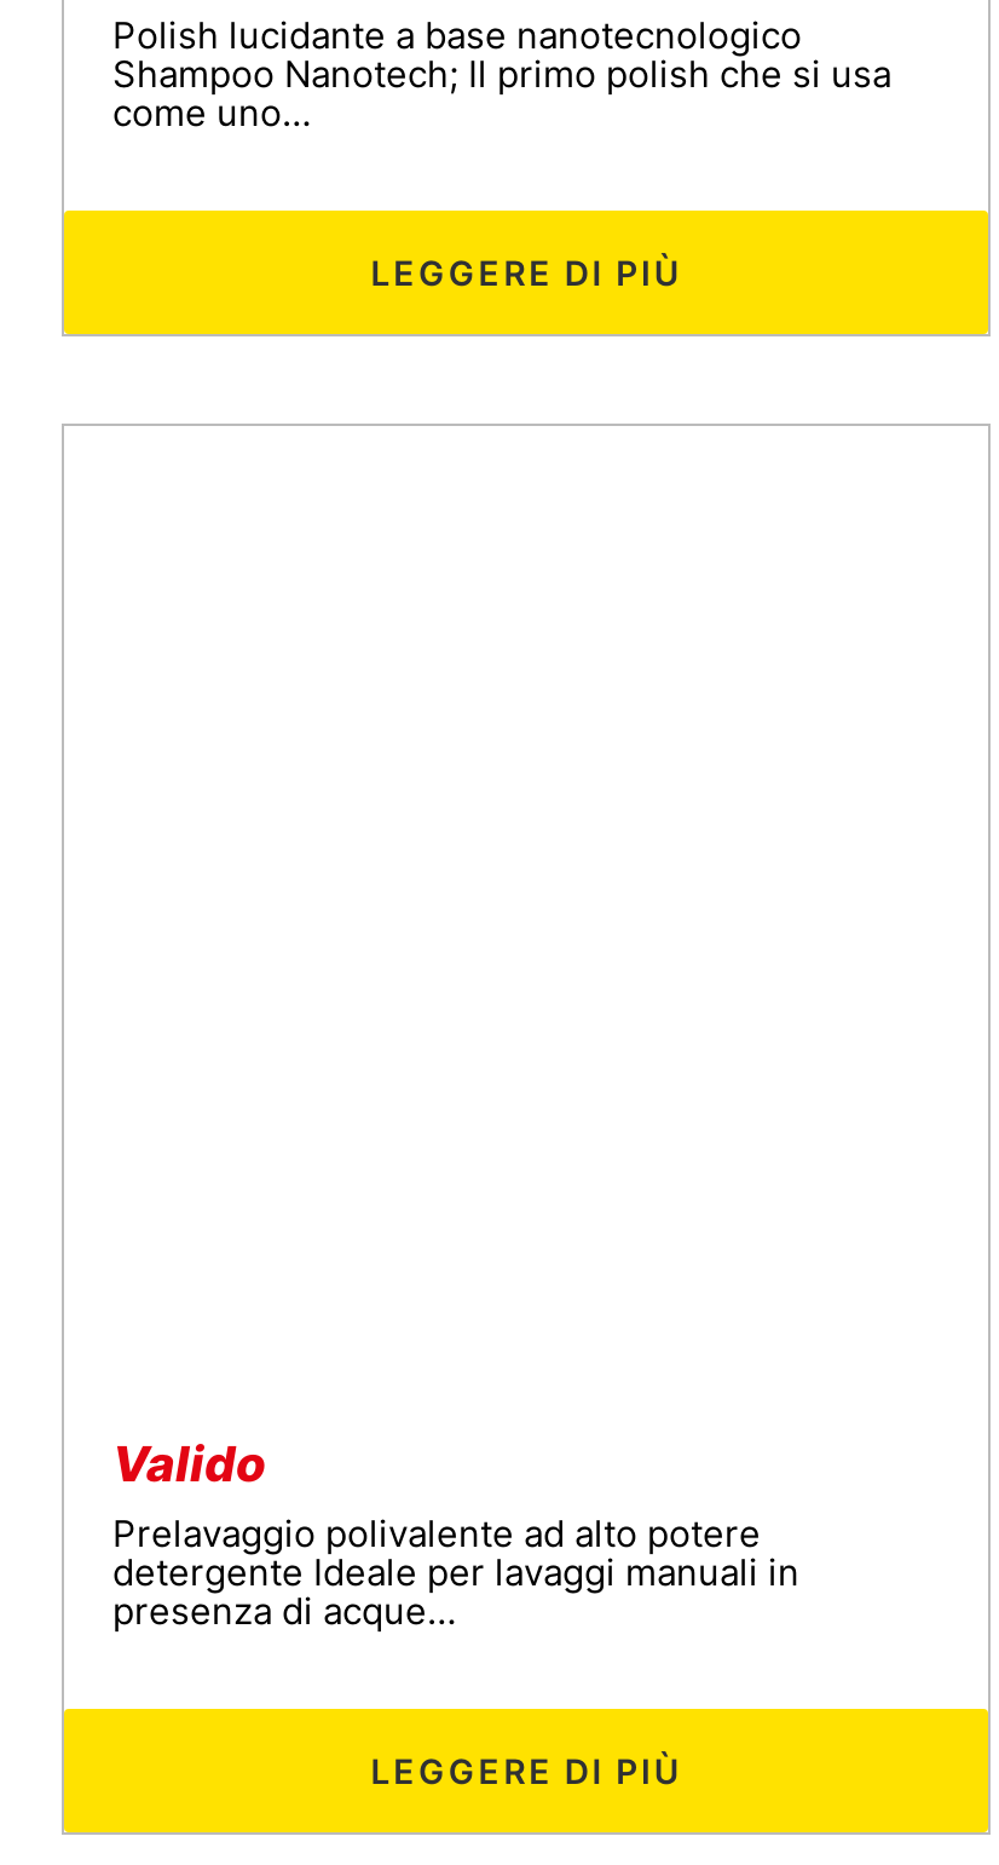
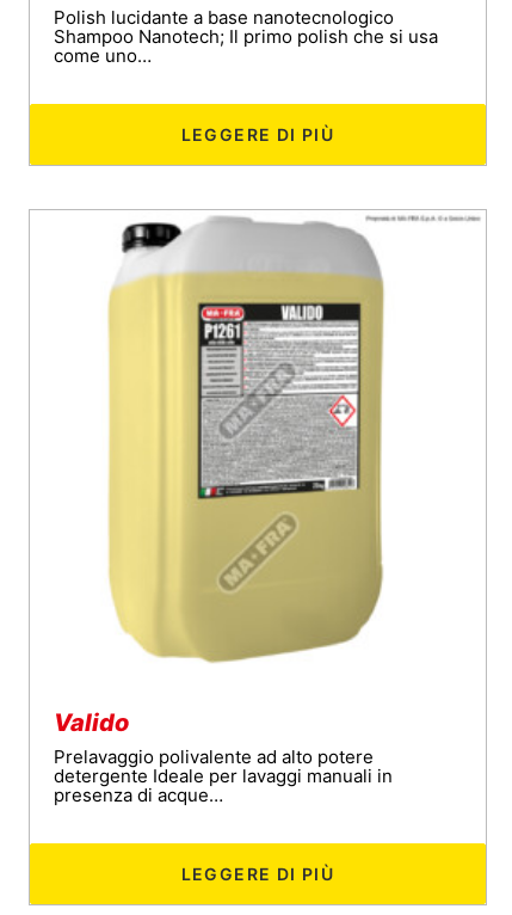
+ [image]
